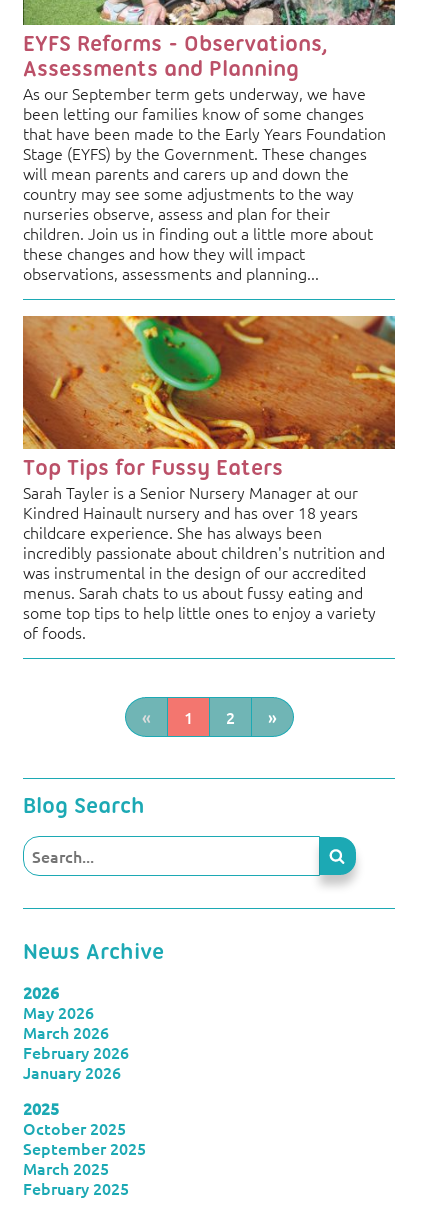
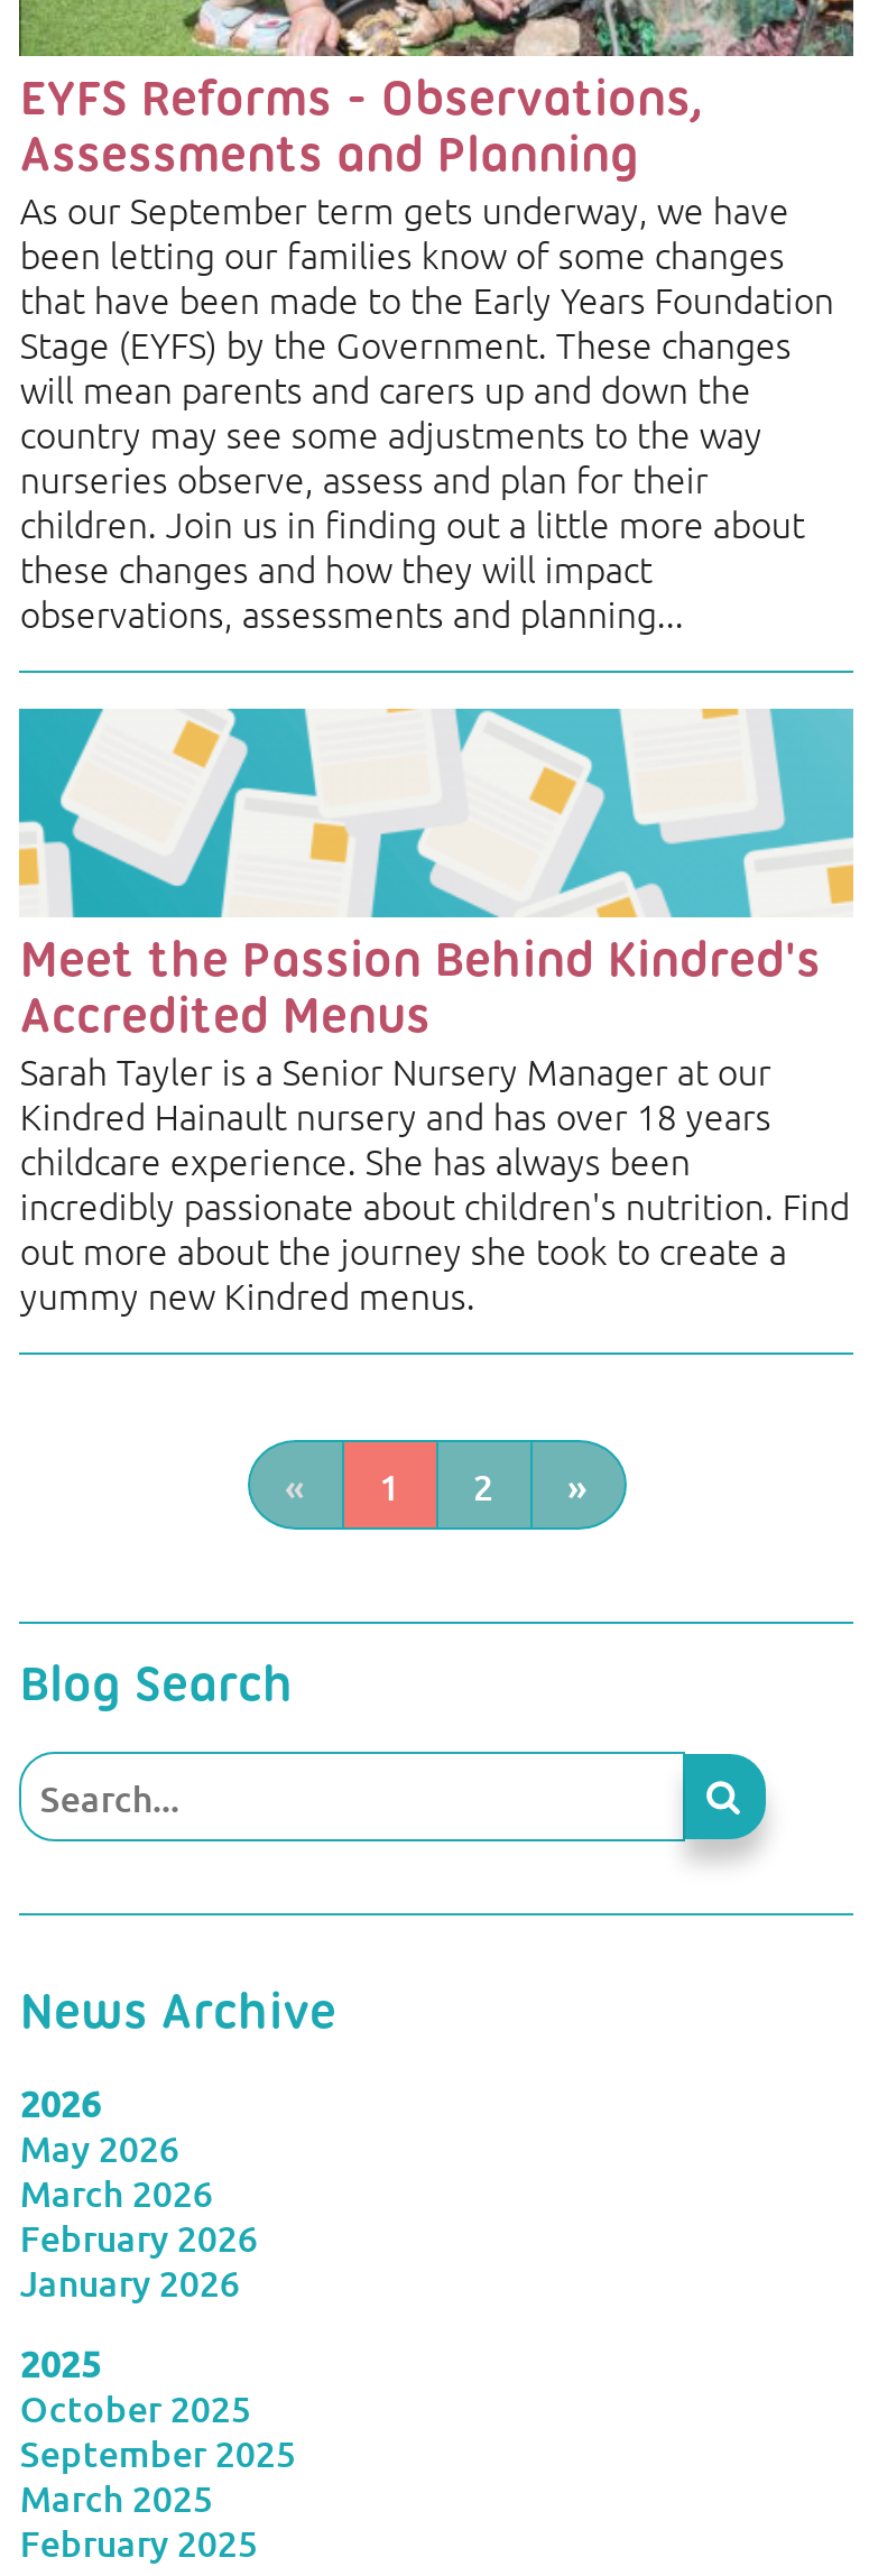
- [image]
- Top Tips for Fussy Eaters
+ [image]
+ Meet the Passion Behind Kindred's
+ Accredited Menus

- incredibly passionate about children's nutrition and
- was instrumental in the design of our accredited
- menus. Sarah chats to us about fussy eating and
- some top tips to help little ones to enjoy a variety
- of foods.
+ incredibly passionate about children's nutrition. Find
+ out more about the journey she took to create a
+ yummy new Kindred menus.
